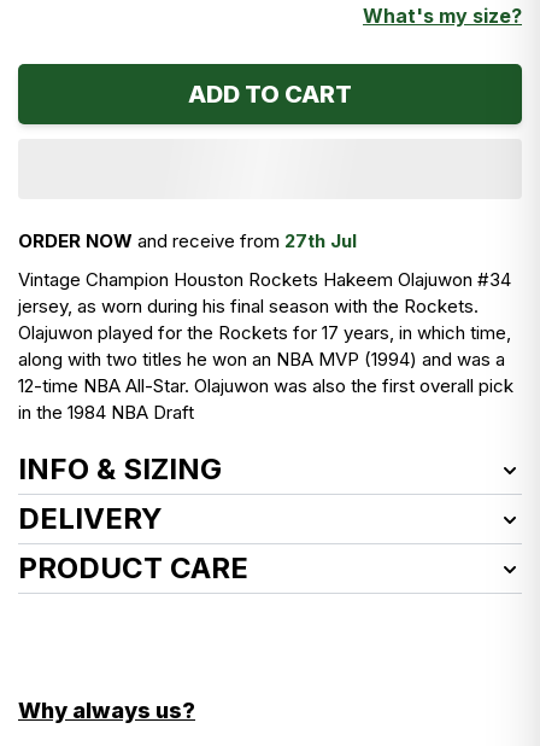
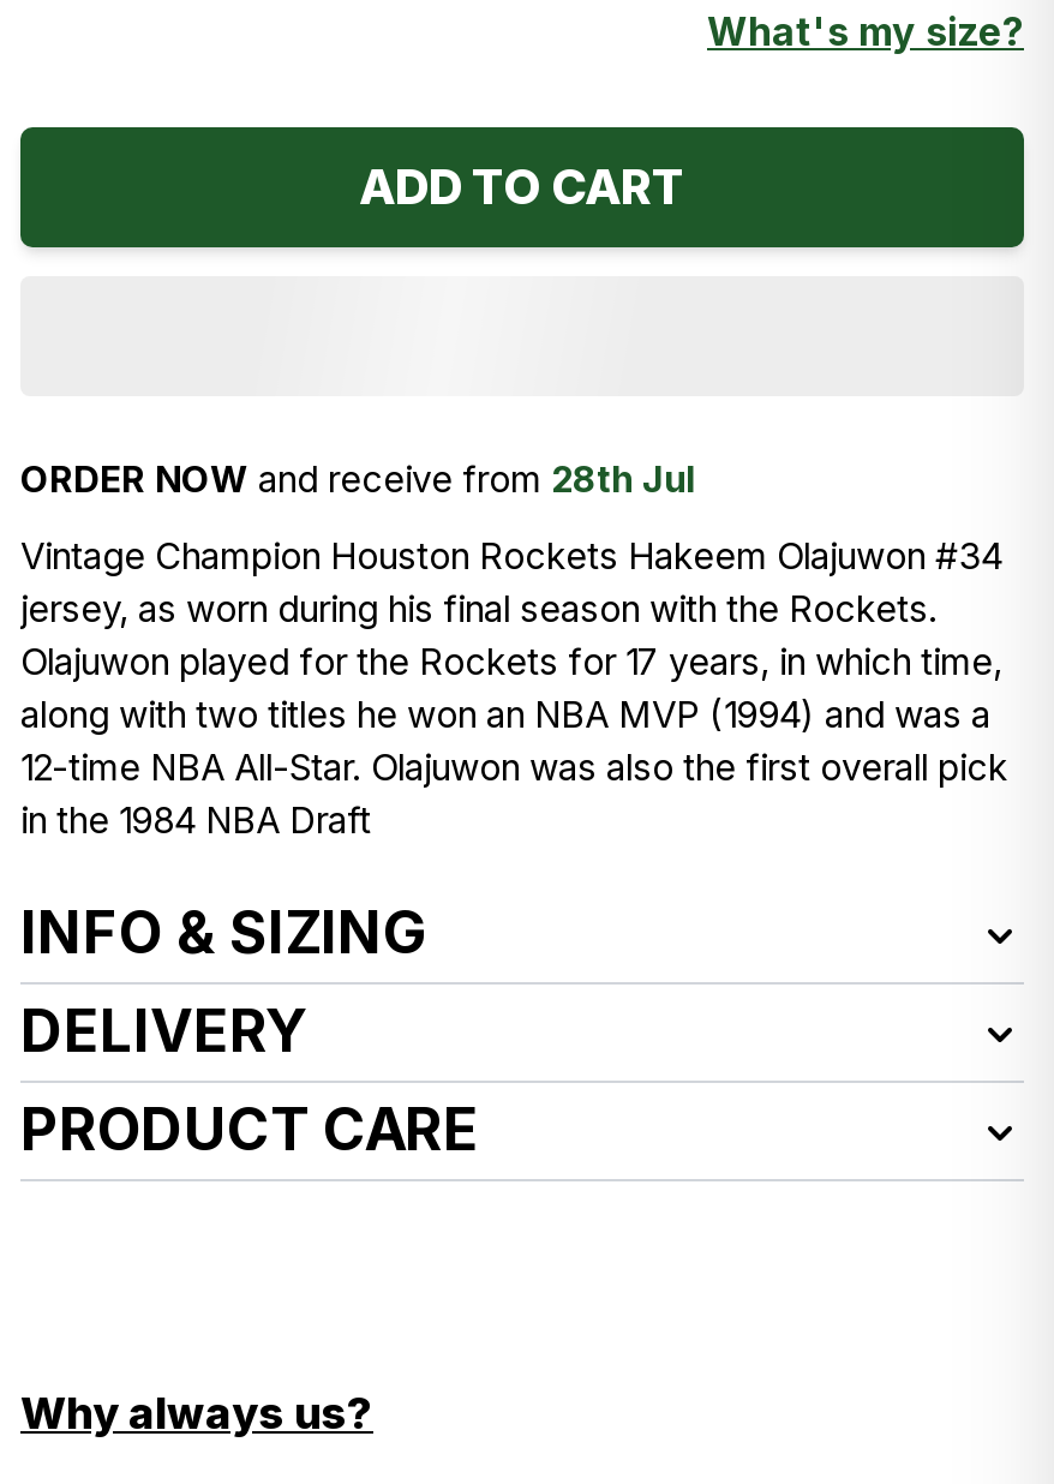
- ORDER NOW and receive from 27th Jul
+ ORDER NOW and receive from 28th Jul
